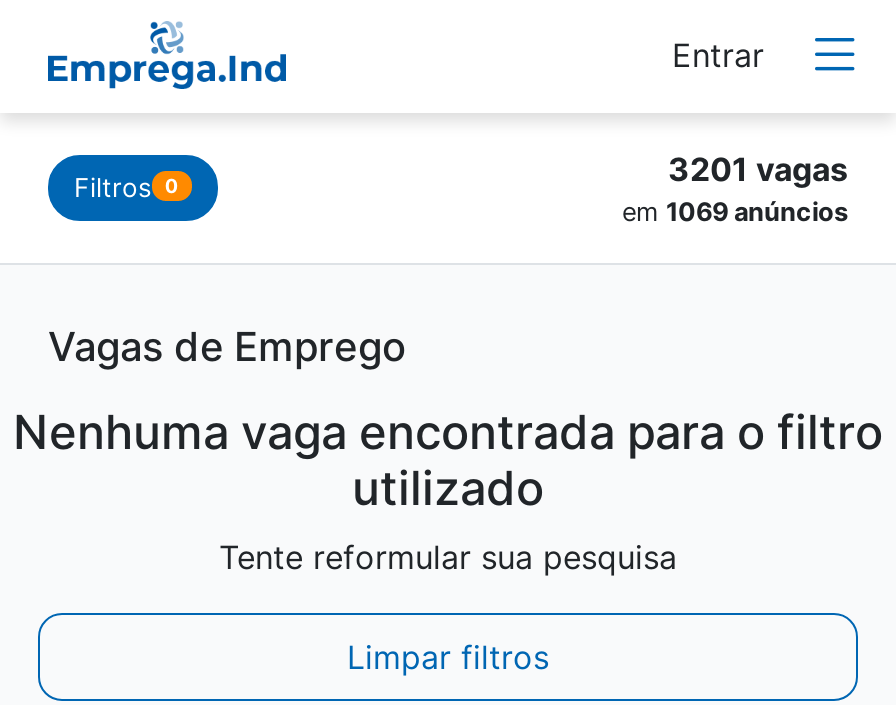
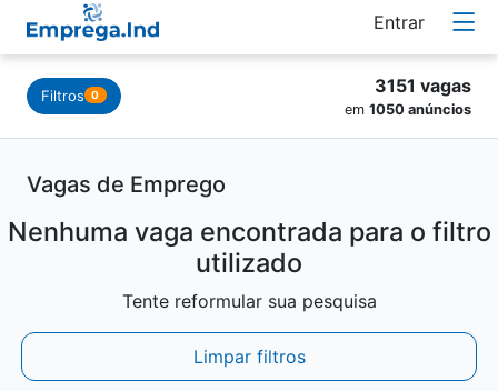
- 3201 vagas
+ 3151 vagas

- em 1069 anúncios
+ em 1050 anúncios
